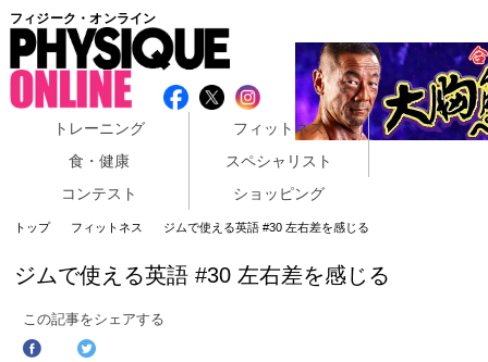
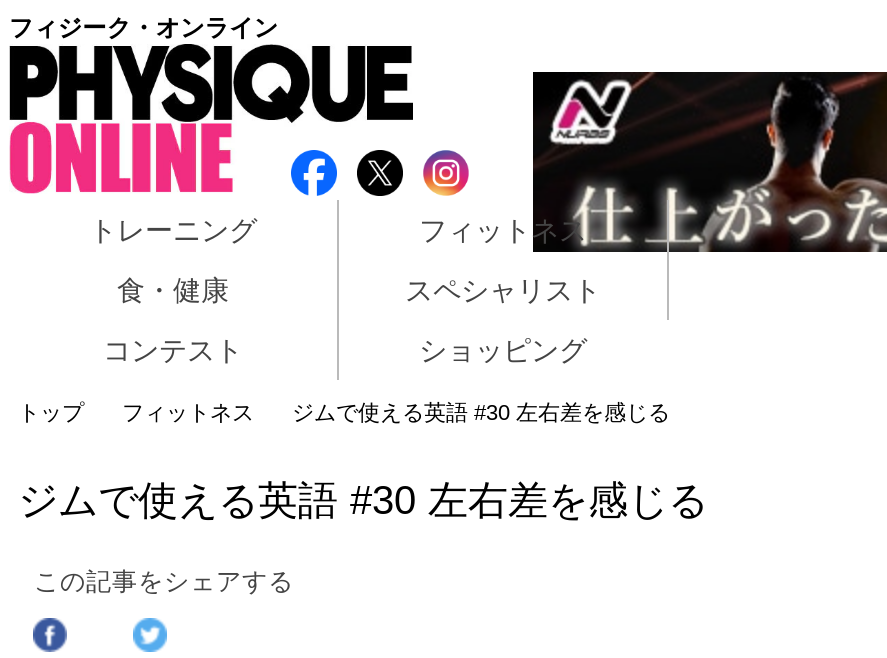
- [image]
+ [image]
